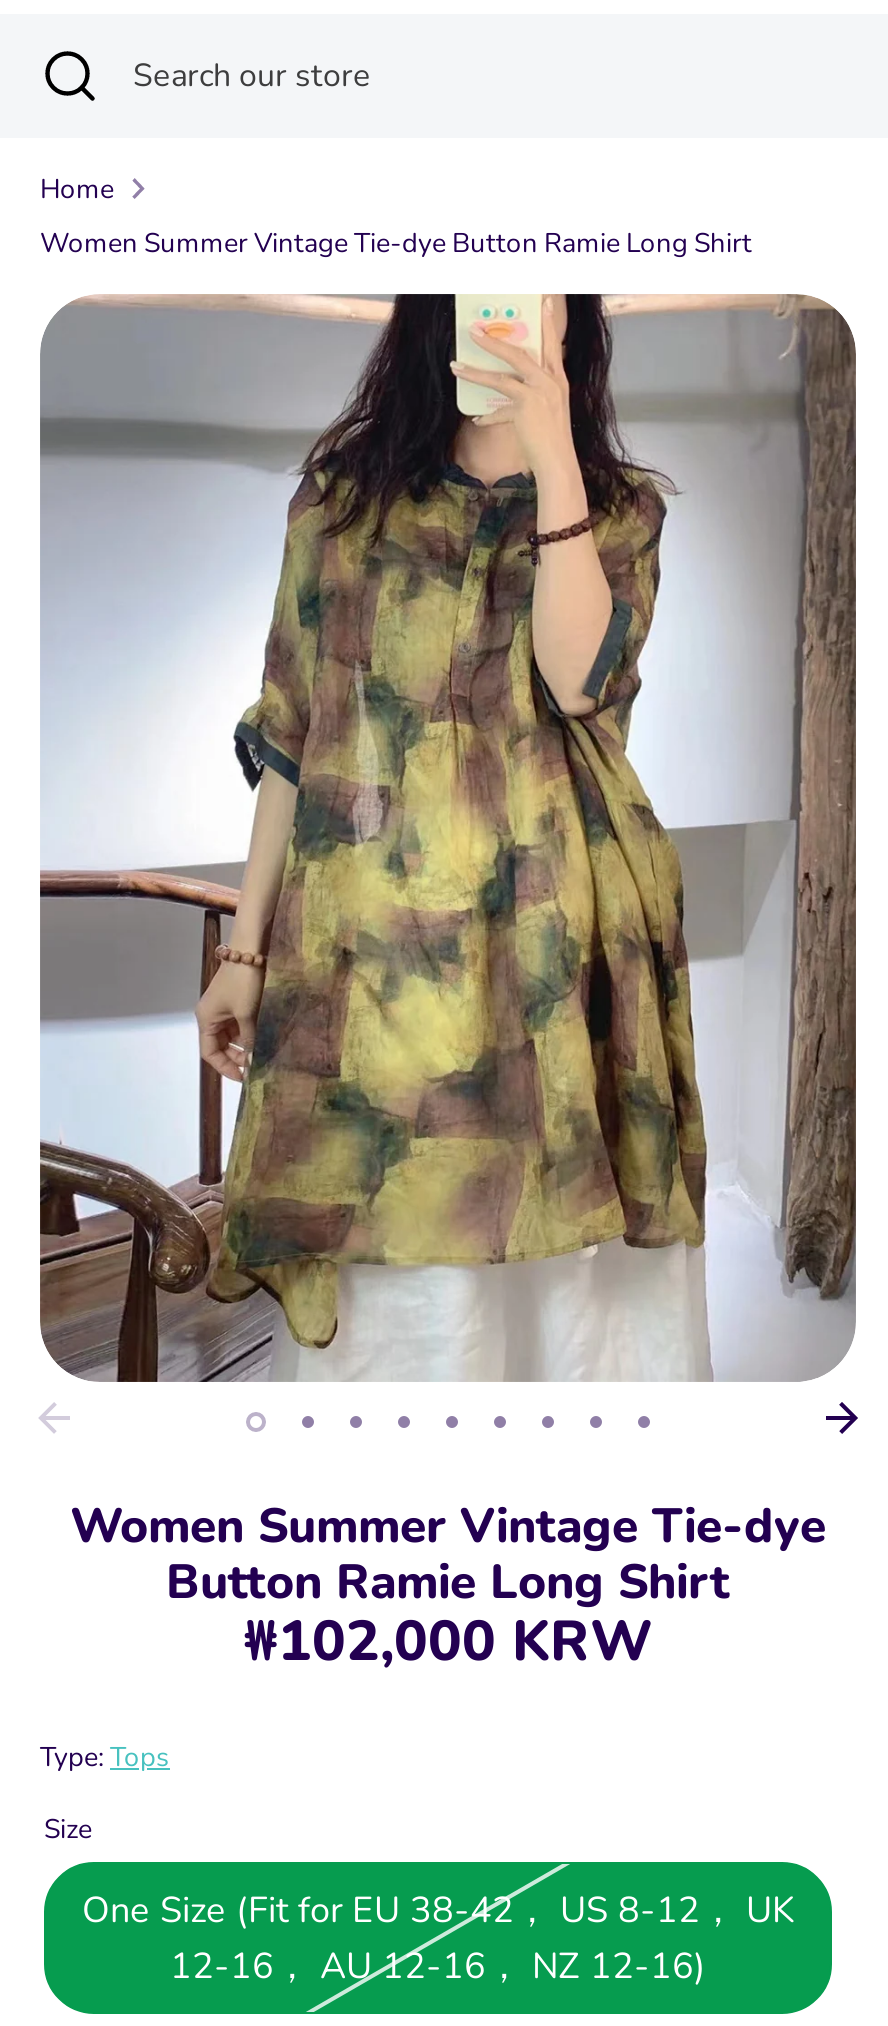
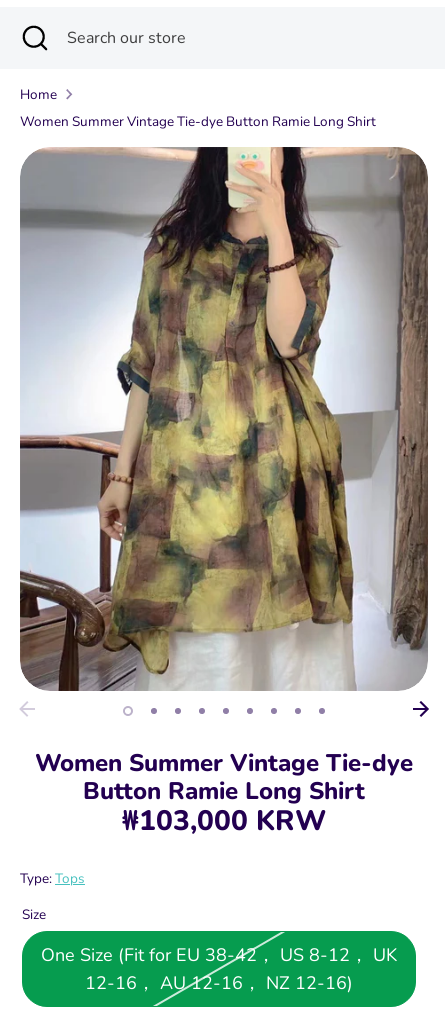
- ₩102,000 KRW
+ ₩103,000 KRW
